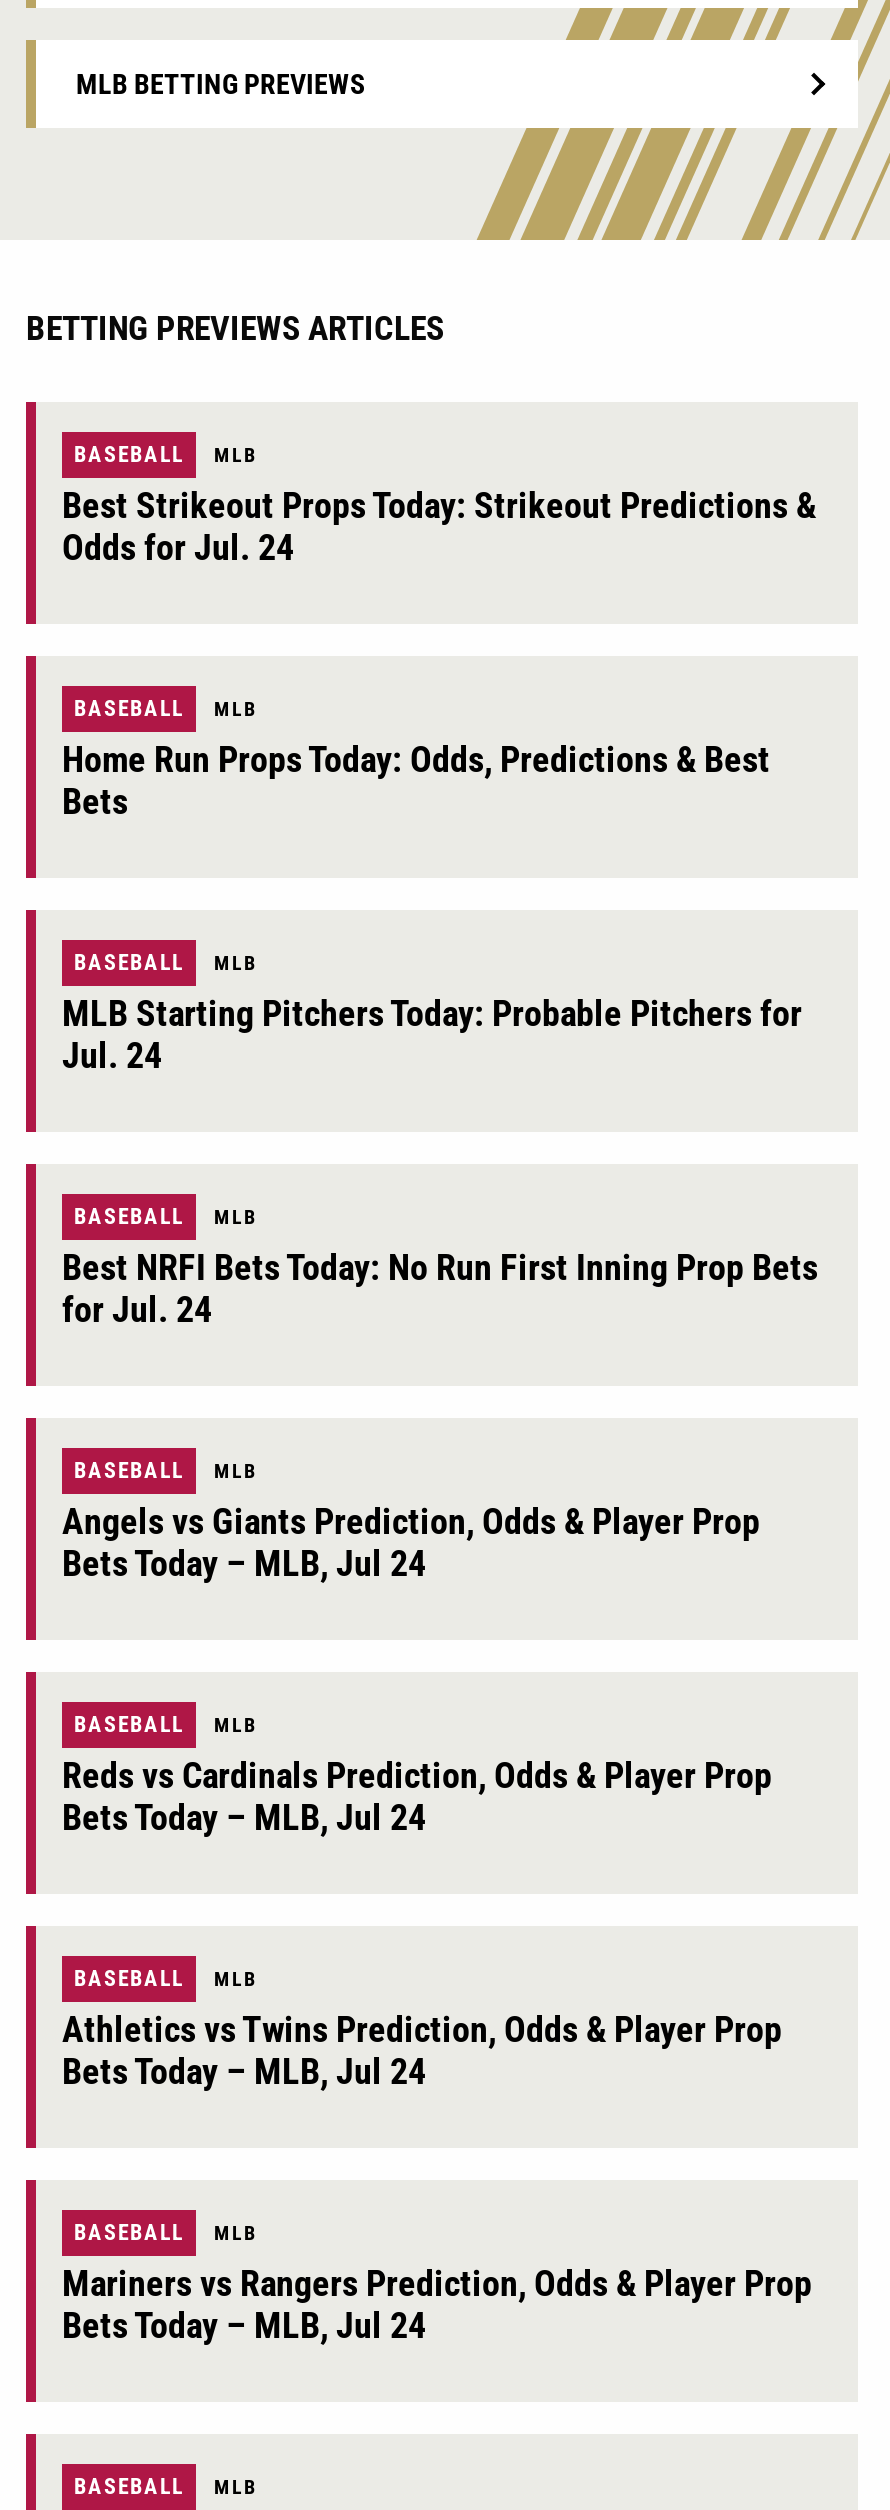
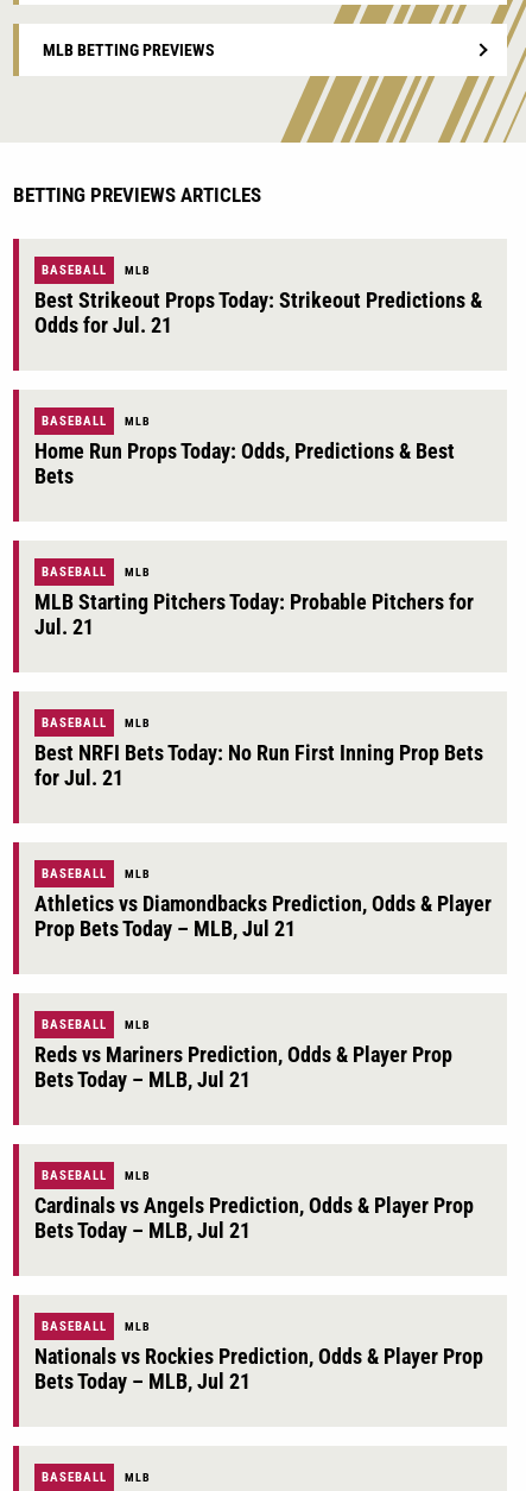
- Odds for Jul. 24
+ Odds for Jul. 21

- Jul. 24
+ Jul. 21

- for Jul. 24
+ for Jul. 21

- Angels vs Giants Prediction, Odds & Player Prop
- Bets Today – MLB, Jul 24
+ Athletics vs Diamondbacks Prediction, Odds & Player
+ Prop Bets Today – MLB, Jul 21

- Reds vs Cardinals Prediction, Odds & Player Prop
+ Reds vs Mariners Prediction, Odds & Player Prop

- Bets Today – MLB, Jul 24
+ Bets Today – MLB, Jul 21

- Athletics vs Twins Prediction, Odds & Player Prop
+ Cardinals vs Angels Prediction, Odds & Player Prop

- Bets Today – MLB, Jul 24
+ Bets Today – MLB, Jul 21

- Mariners vs Rangers Prediction, Odds & Player Prop
+ Nationals vs Rockies Prediction, Odds & Player Prop

- Bets Today – MLB, Jul 24
+ Bets Today – MLB, Jul 21
